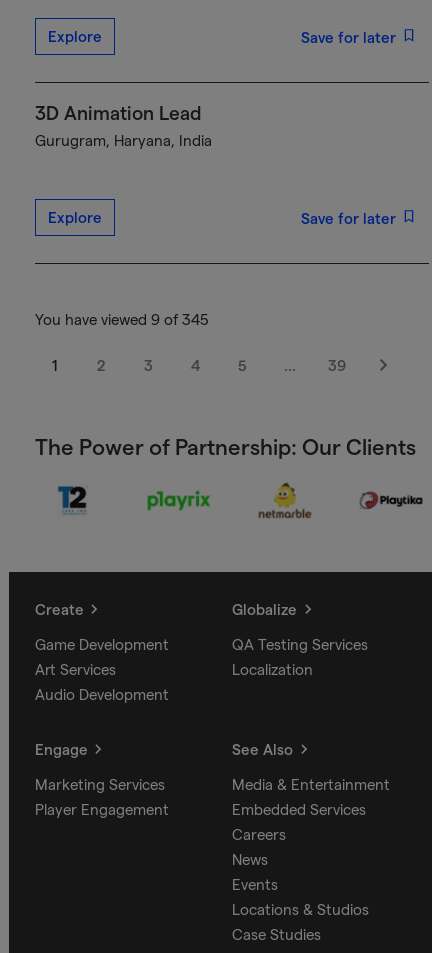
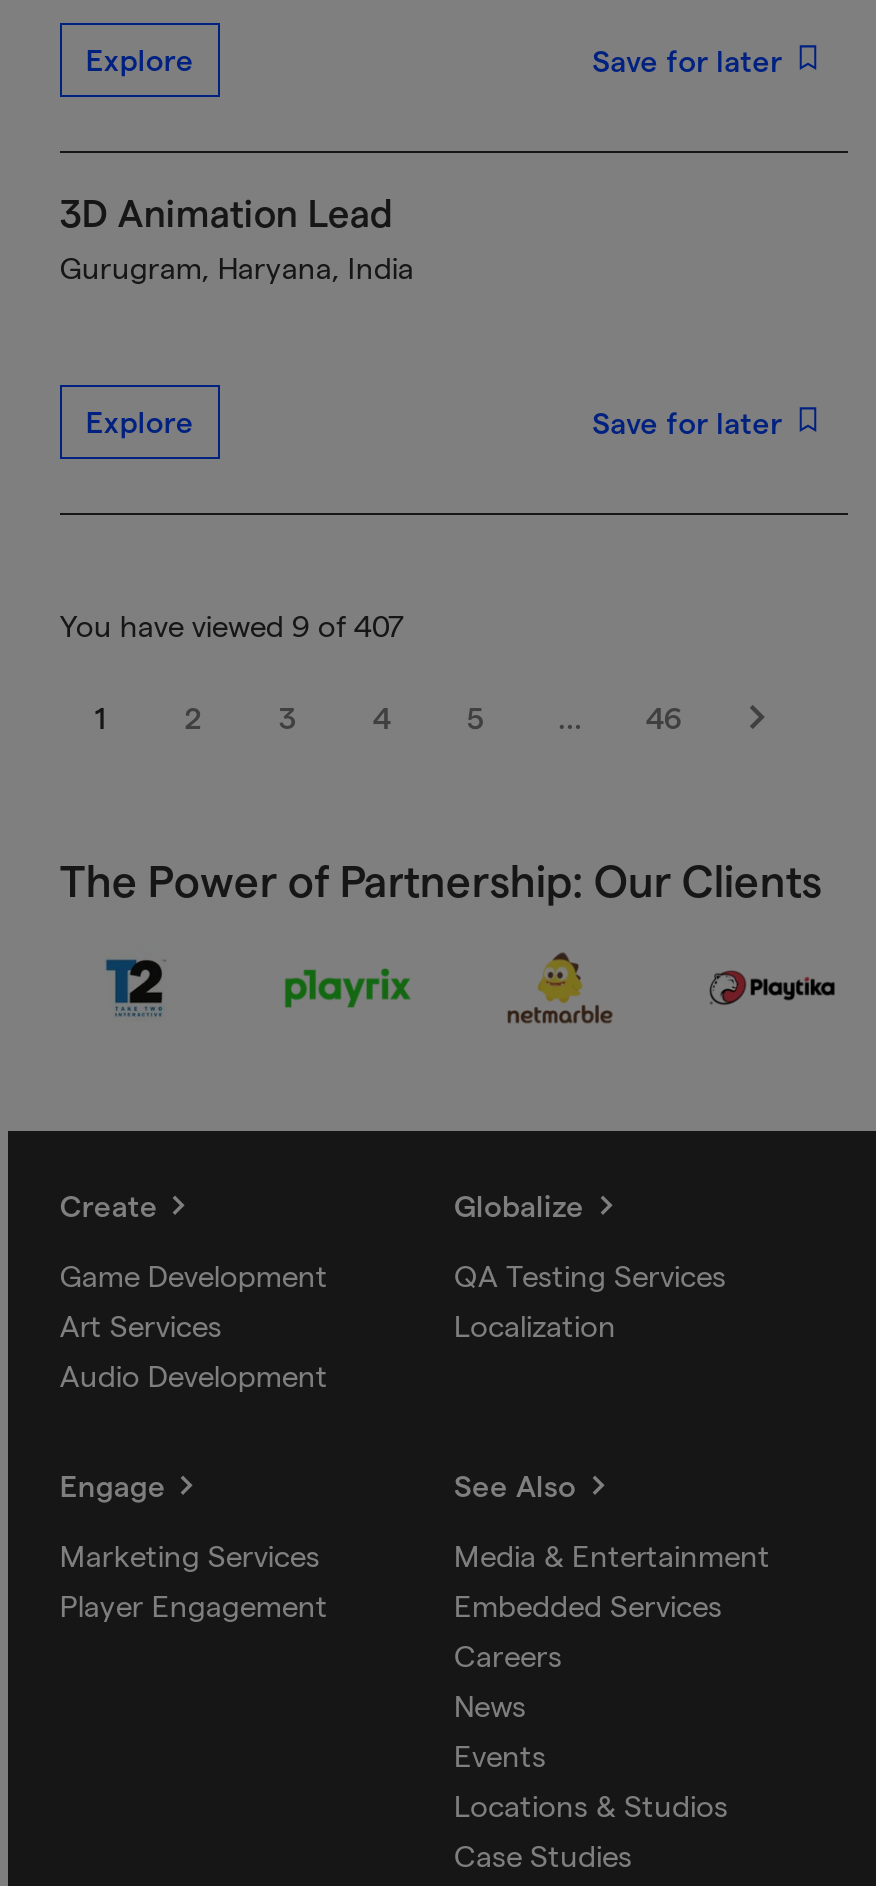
- You have viewed 9 of 345
+ You have viewed 9 of 407

- 39
+ 46
